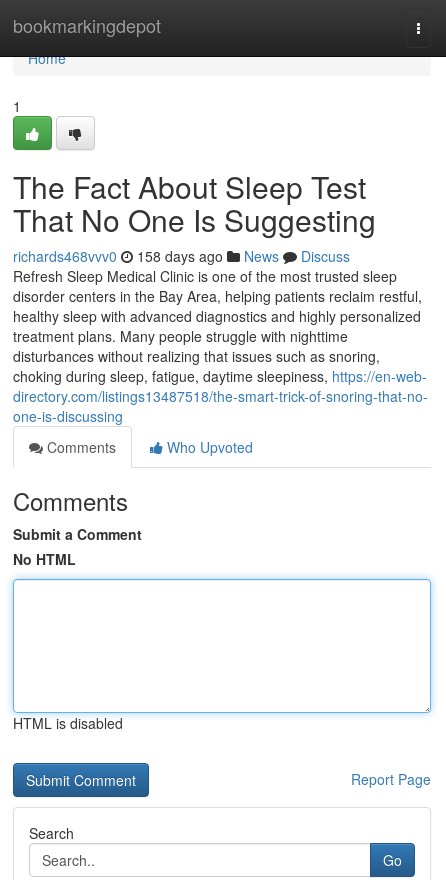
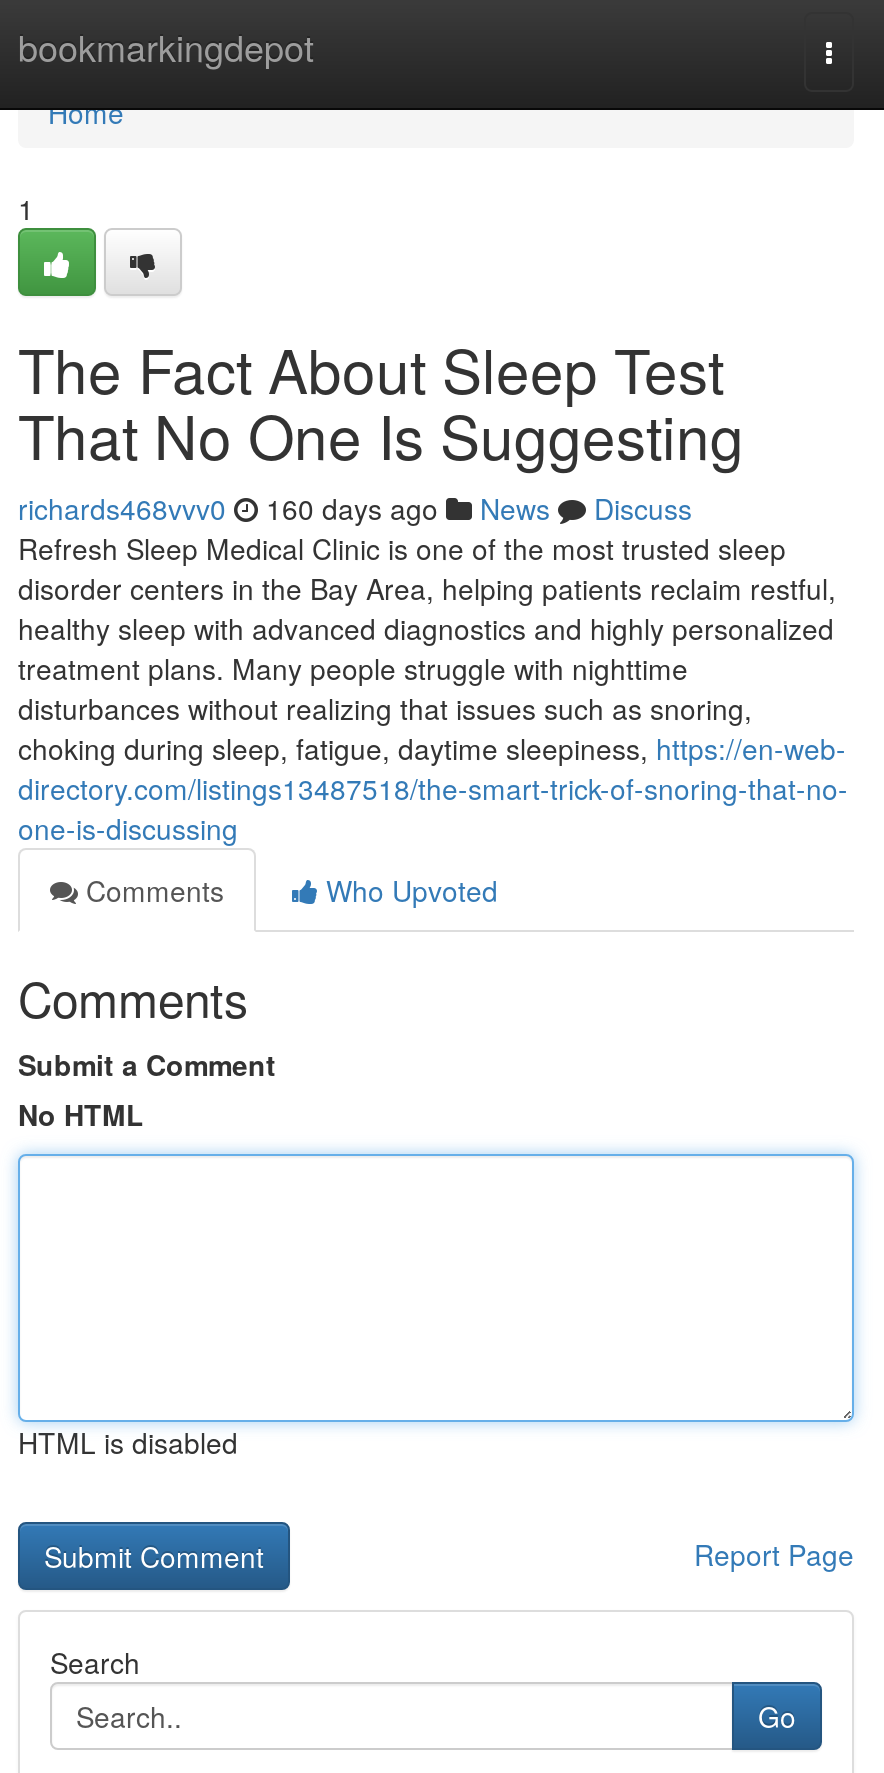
- richards468vvv0 158 days ago News Discuss
+ richards468vvv0 160 days ago News Discuss
